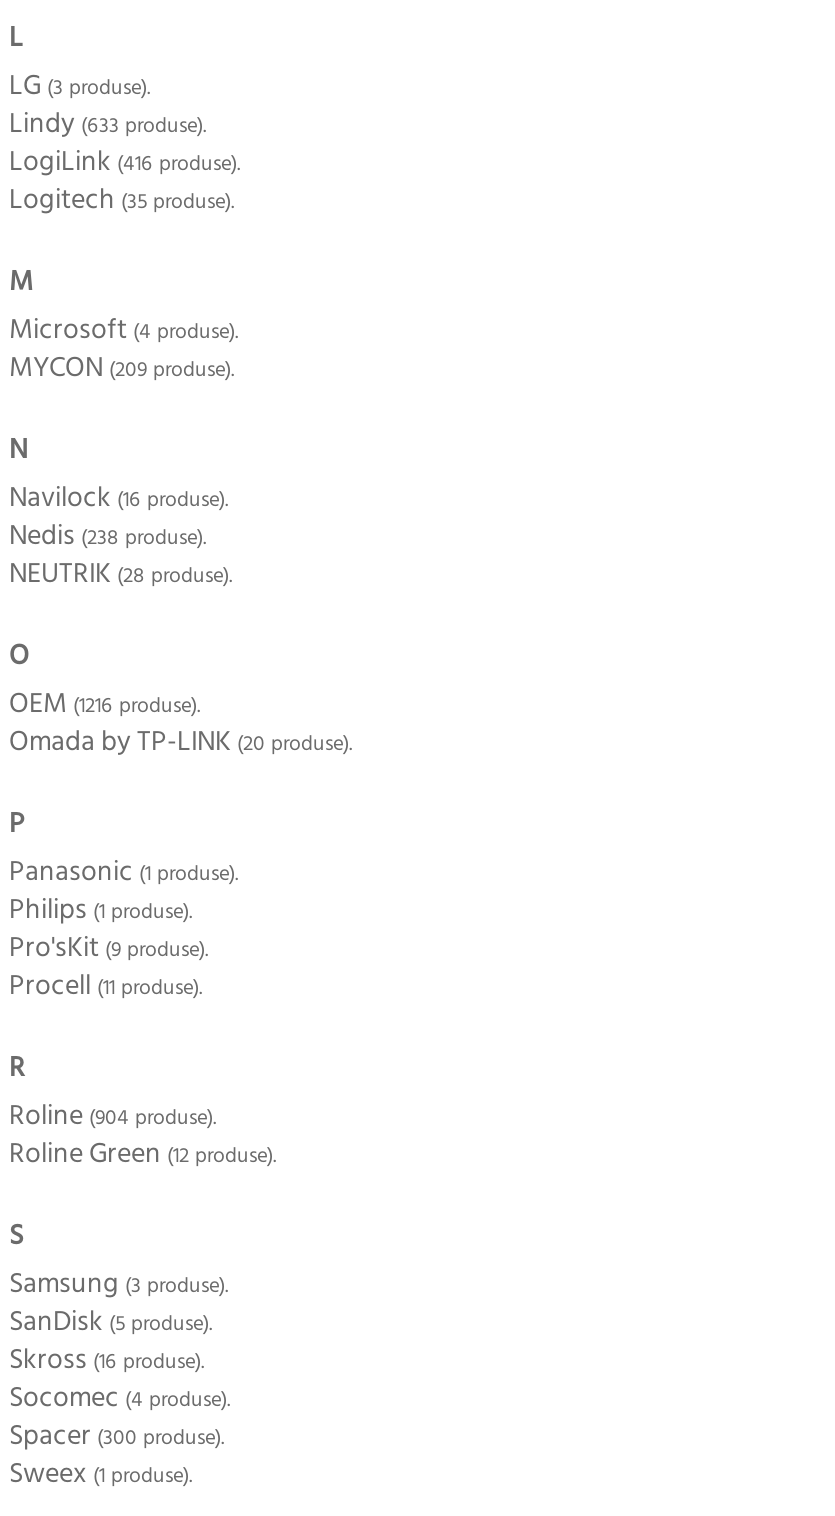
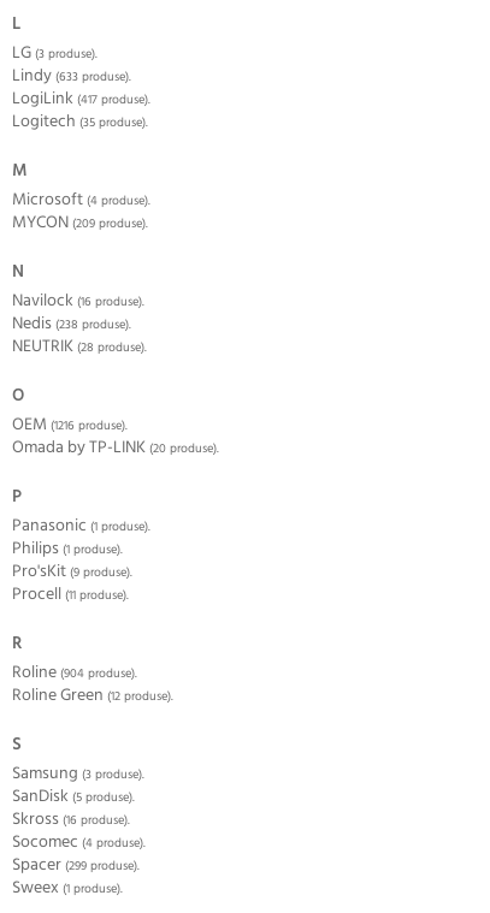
- LogiLink (416 produse).
+ LogiLink (417 produse).

- Spacer (300 produse).
+ Spacer (299 produse).
